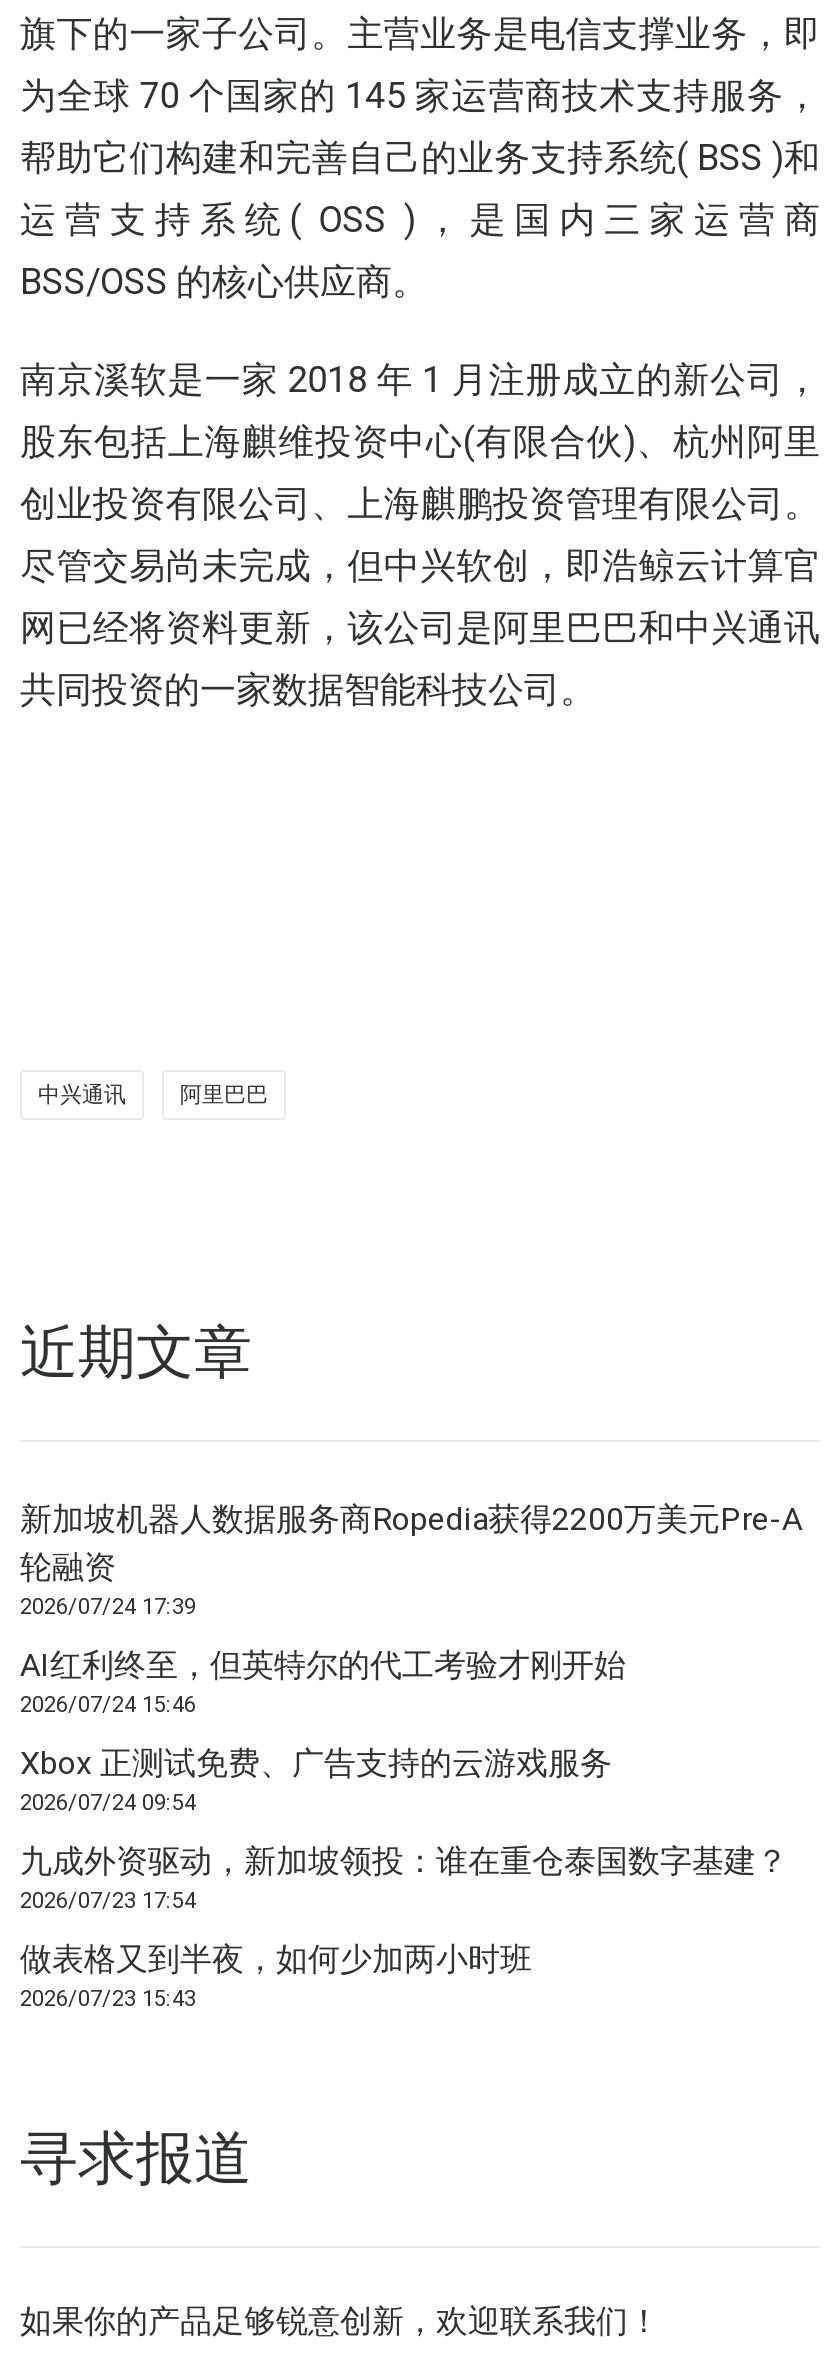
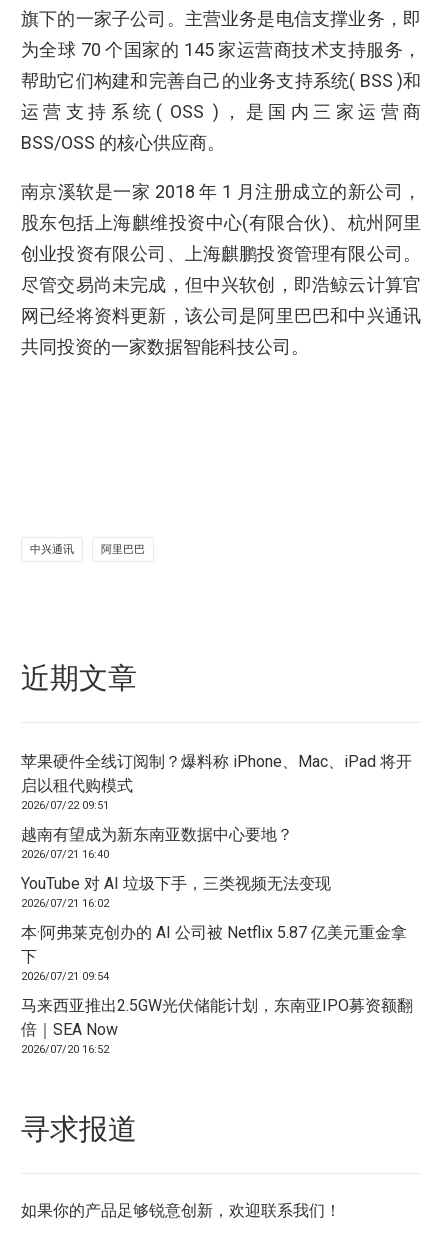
- 新加坡机器人数据服务商Ropedia获得2200万美元Pre-A
- 轮融资
- 2026/07/24 17:39
+ 苹果硬件全线订阅制？爆料称 iPhone、Mac、iPad 将开
+ 启以租代购模式
+ 2026/07/22 09:51

- AI红利终至，但英特尔的代工考验才刚开始
- 2026/07/24 15:46
+ 越南有望成为新东南亚数据中心要地？
+ 2026/07/21 16:40

- Xbox 正测试免费、广告支持的云游戏服务
- 2026/07/24 09:54
+ YouTube 对 AI 垃圾下手，三类视频无法变现
+ 2026/07/21 16:02

- 九成外资驱动，新加坡领投：谁在重仓泰国数字基建？
- 2026/07/23 17:54
+ 本·阿弗莱克创办的 AI 公司被 Netflix 5.87 亿美元重金拿
+ 下
+ 2026/07/21 09:54

- 做表格又到半夜，如何少加两小时班
- 2026/07/23 15:43
+ 马来西亚推出2.5GW光伏储能计划，东南亚IPO募资额翻
+ 倍｜SEA Now
+ 2026/07/20 16:52
